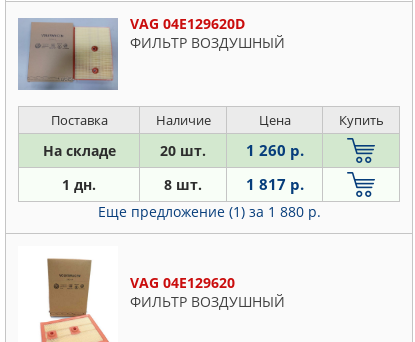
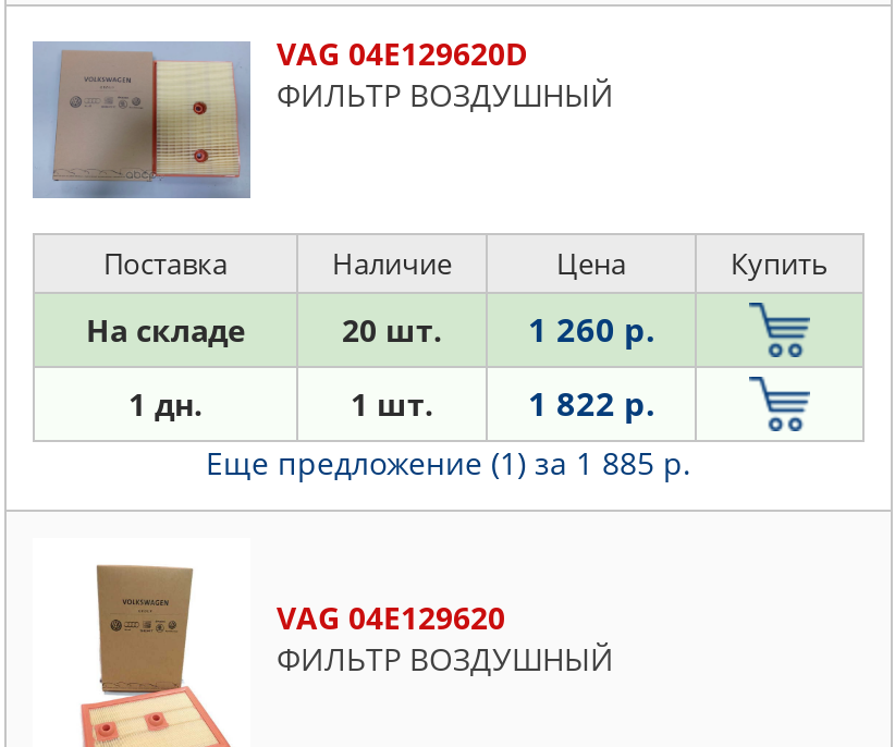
- 8 шт.
+ 1 шт.

- 1 817 р.
+ 1 822 р.

- Еще предложение (1) за 1 880 р.
+ Еще предложение (1) за 1 885 р.
